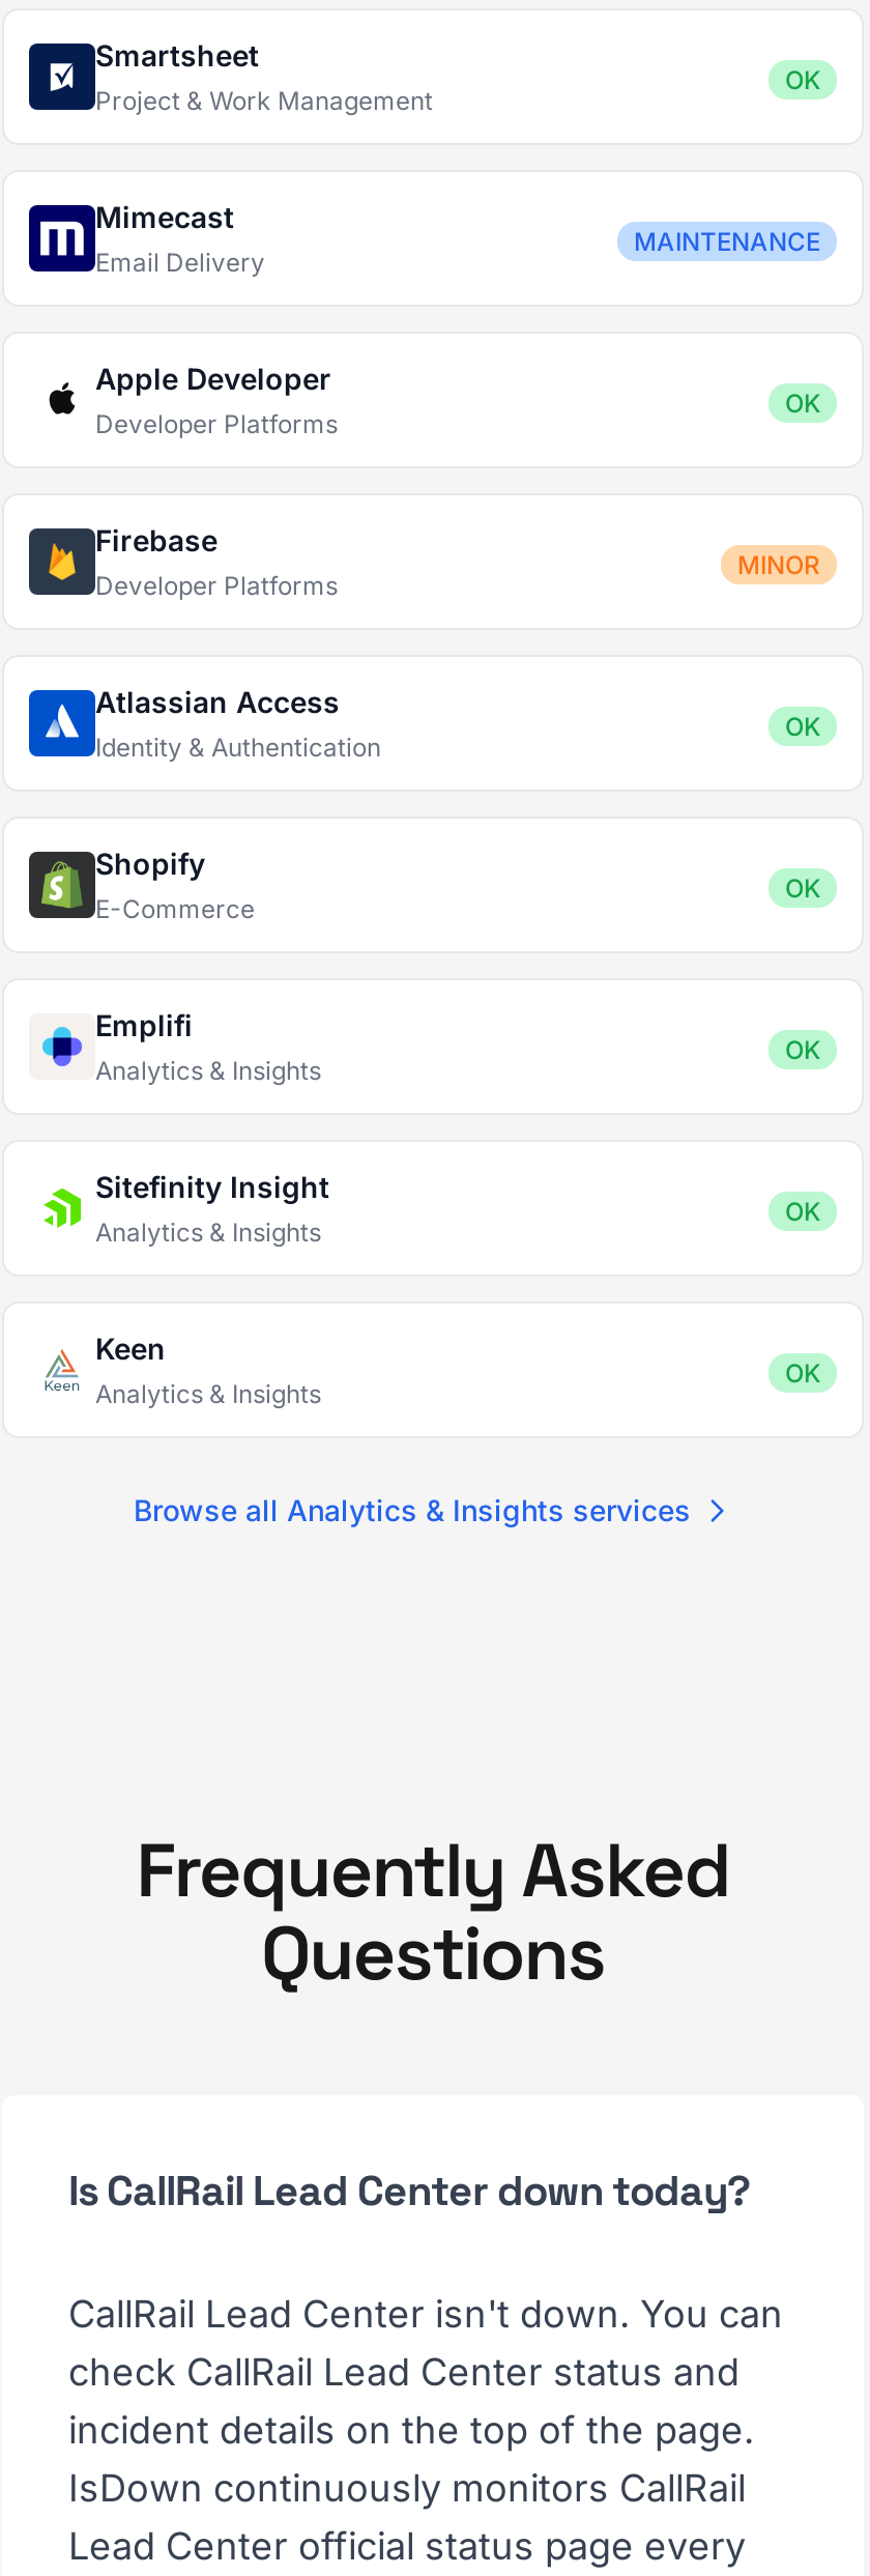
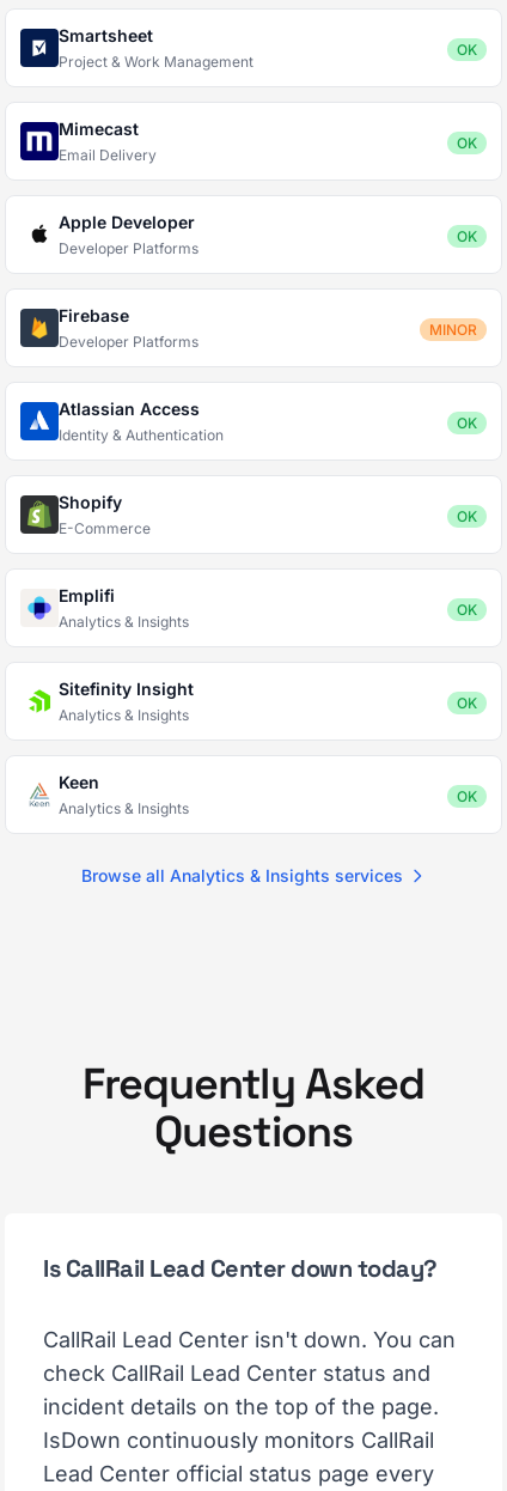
- MAINTENANCE
+ OK
